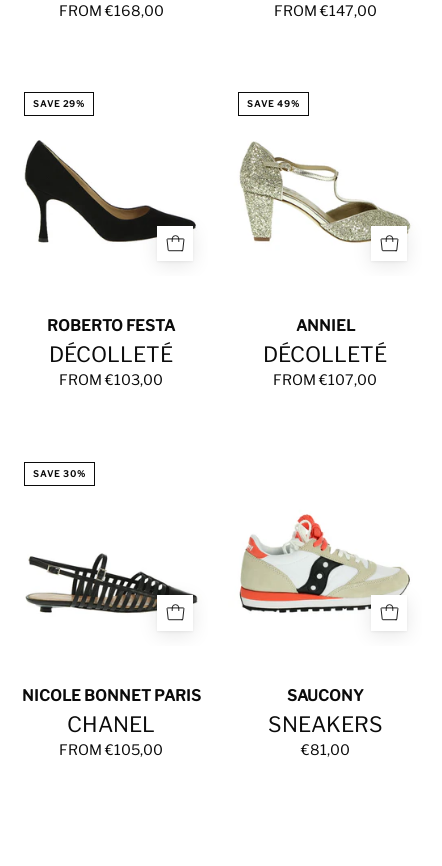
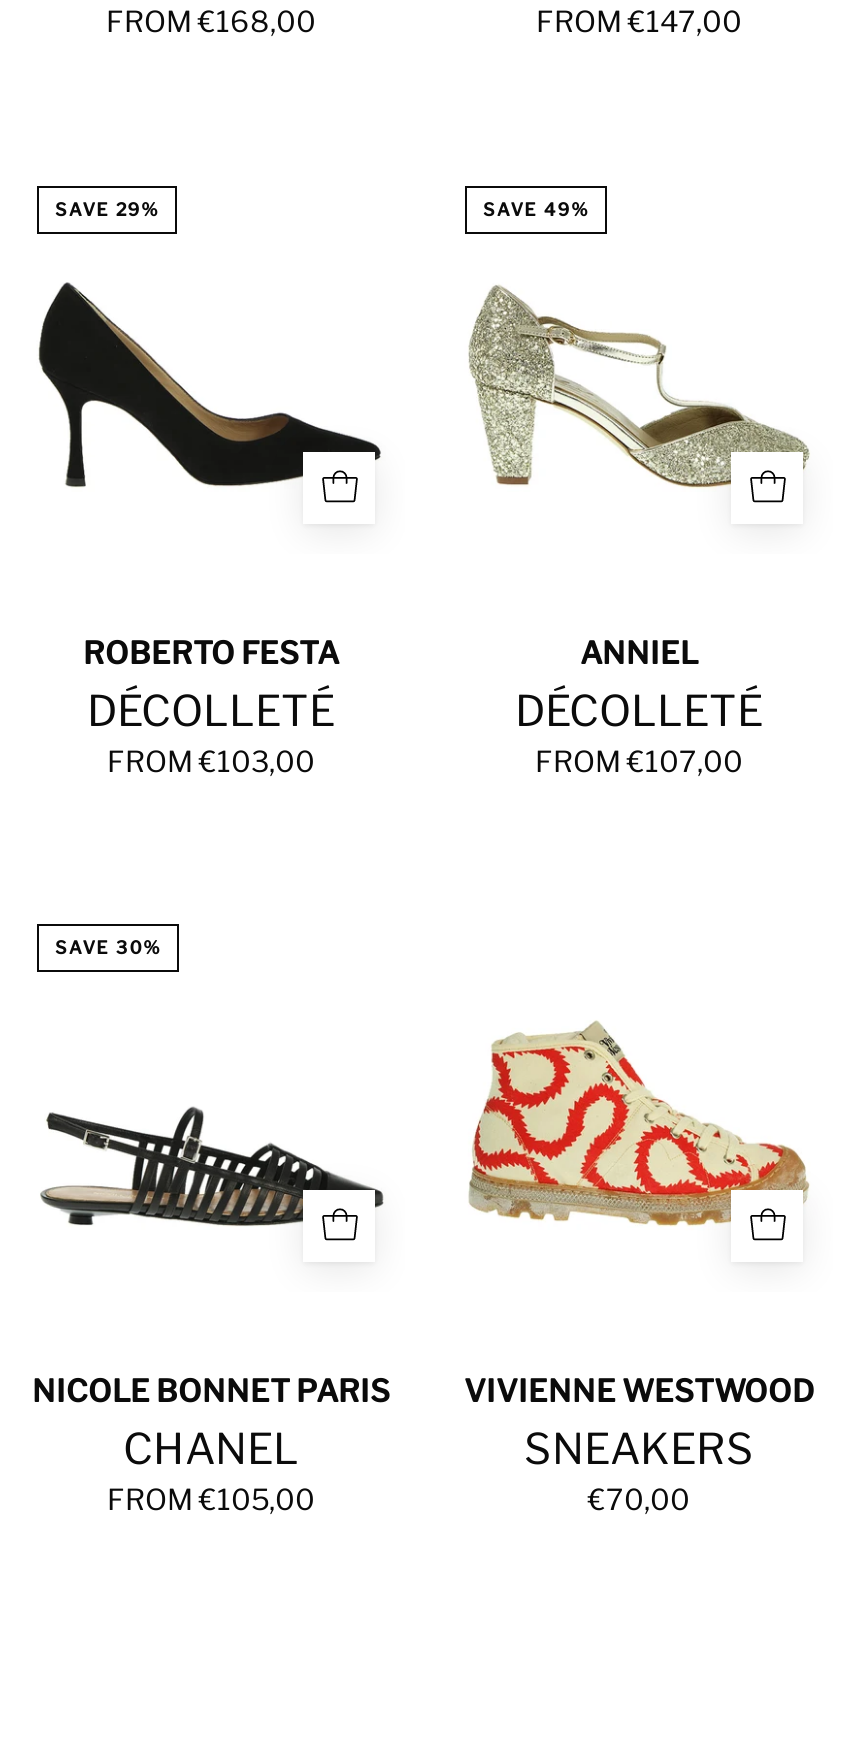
- [image]
+ [image]

- SAUCONY
+ VIVIENNE WESTWOOD

- €81,00
+ €70,00
